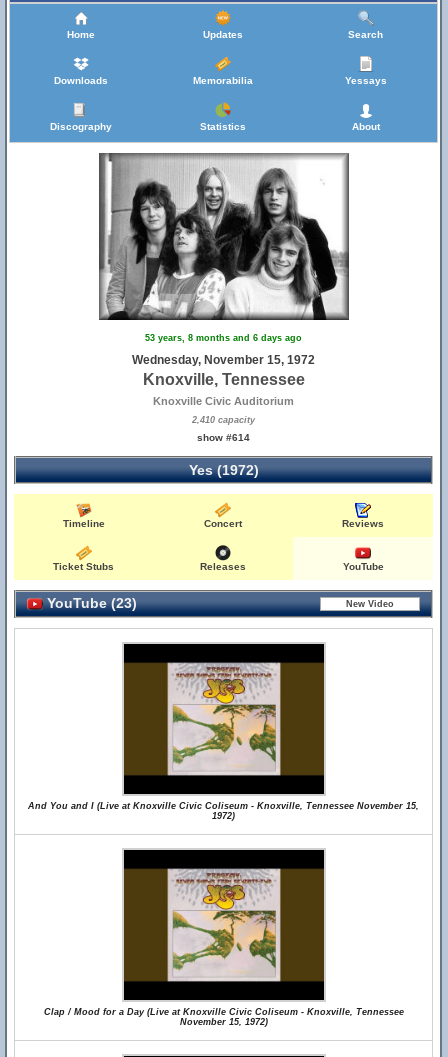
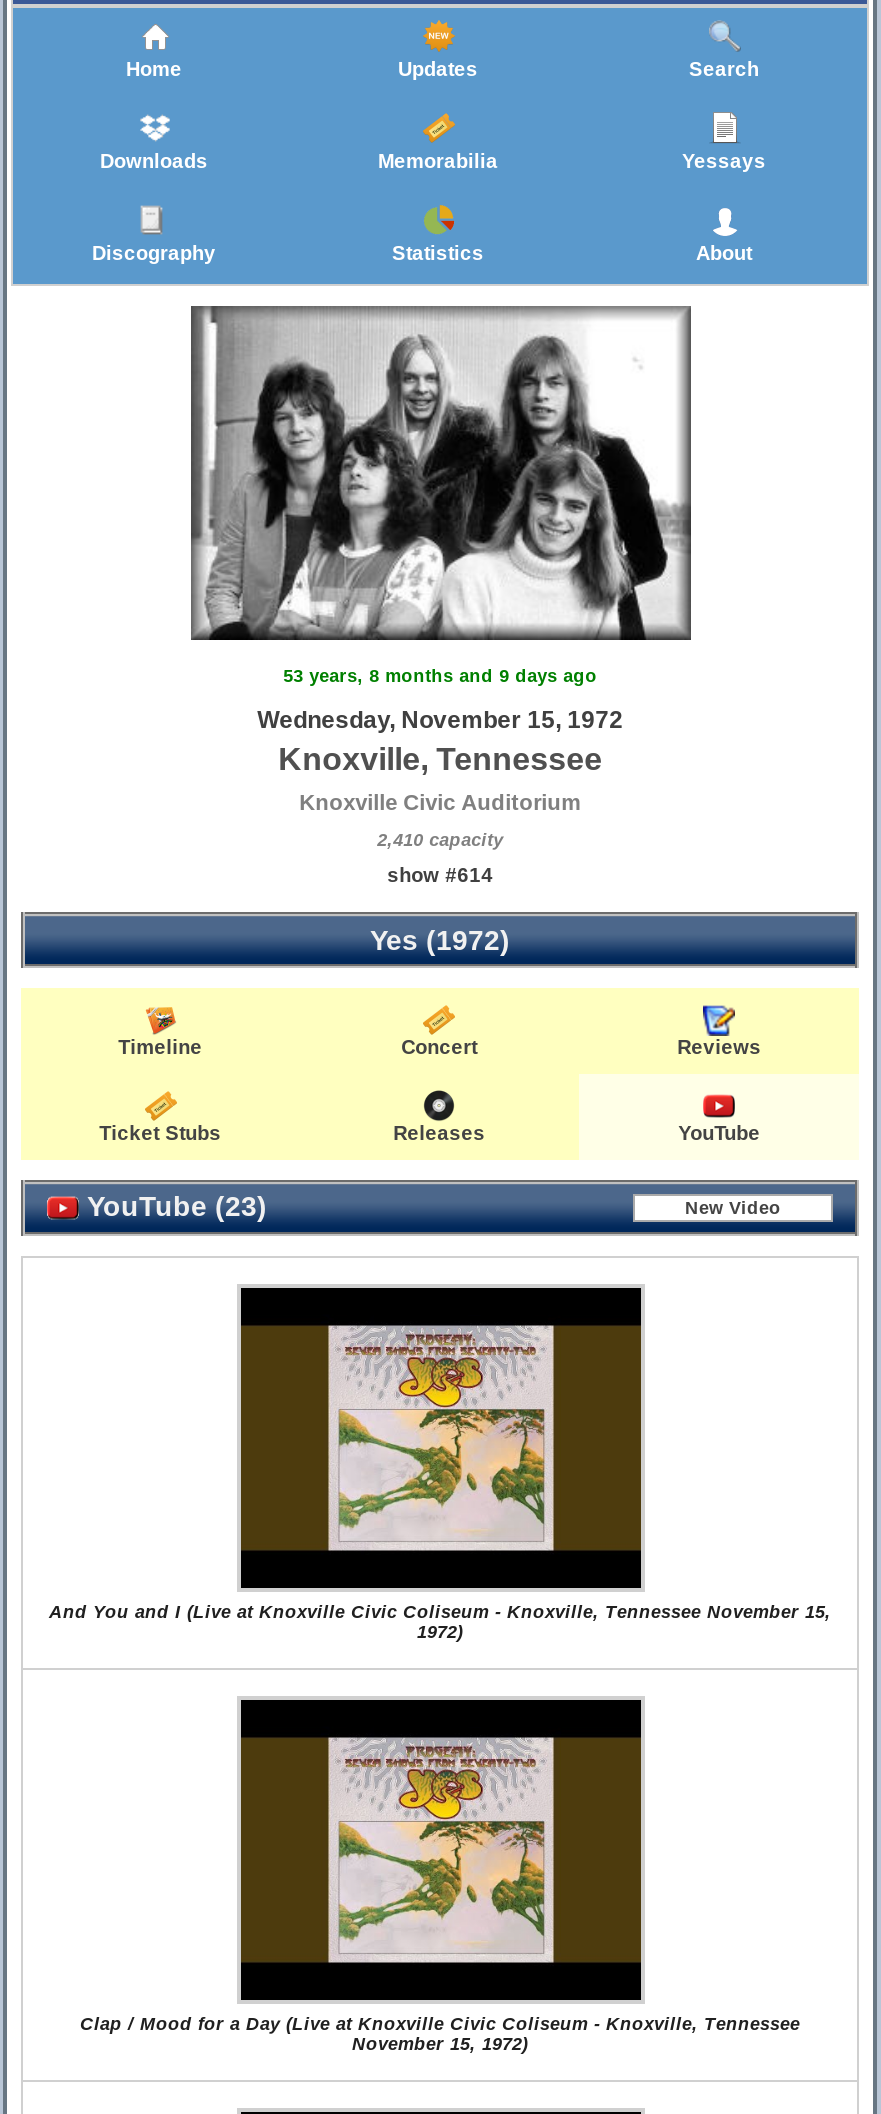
- 53 years, 8 months and 6 days ago
+ 53 years, 8 months and 9 days ago
